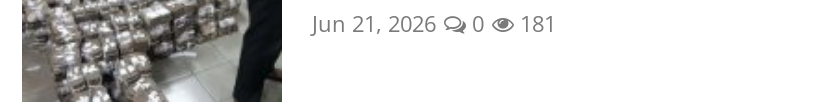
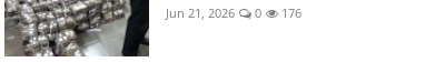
- Jun 21, 2026 0 181
+ Jun 21, 2026 0 176
